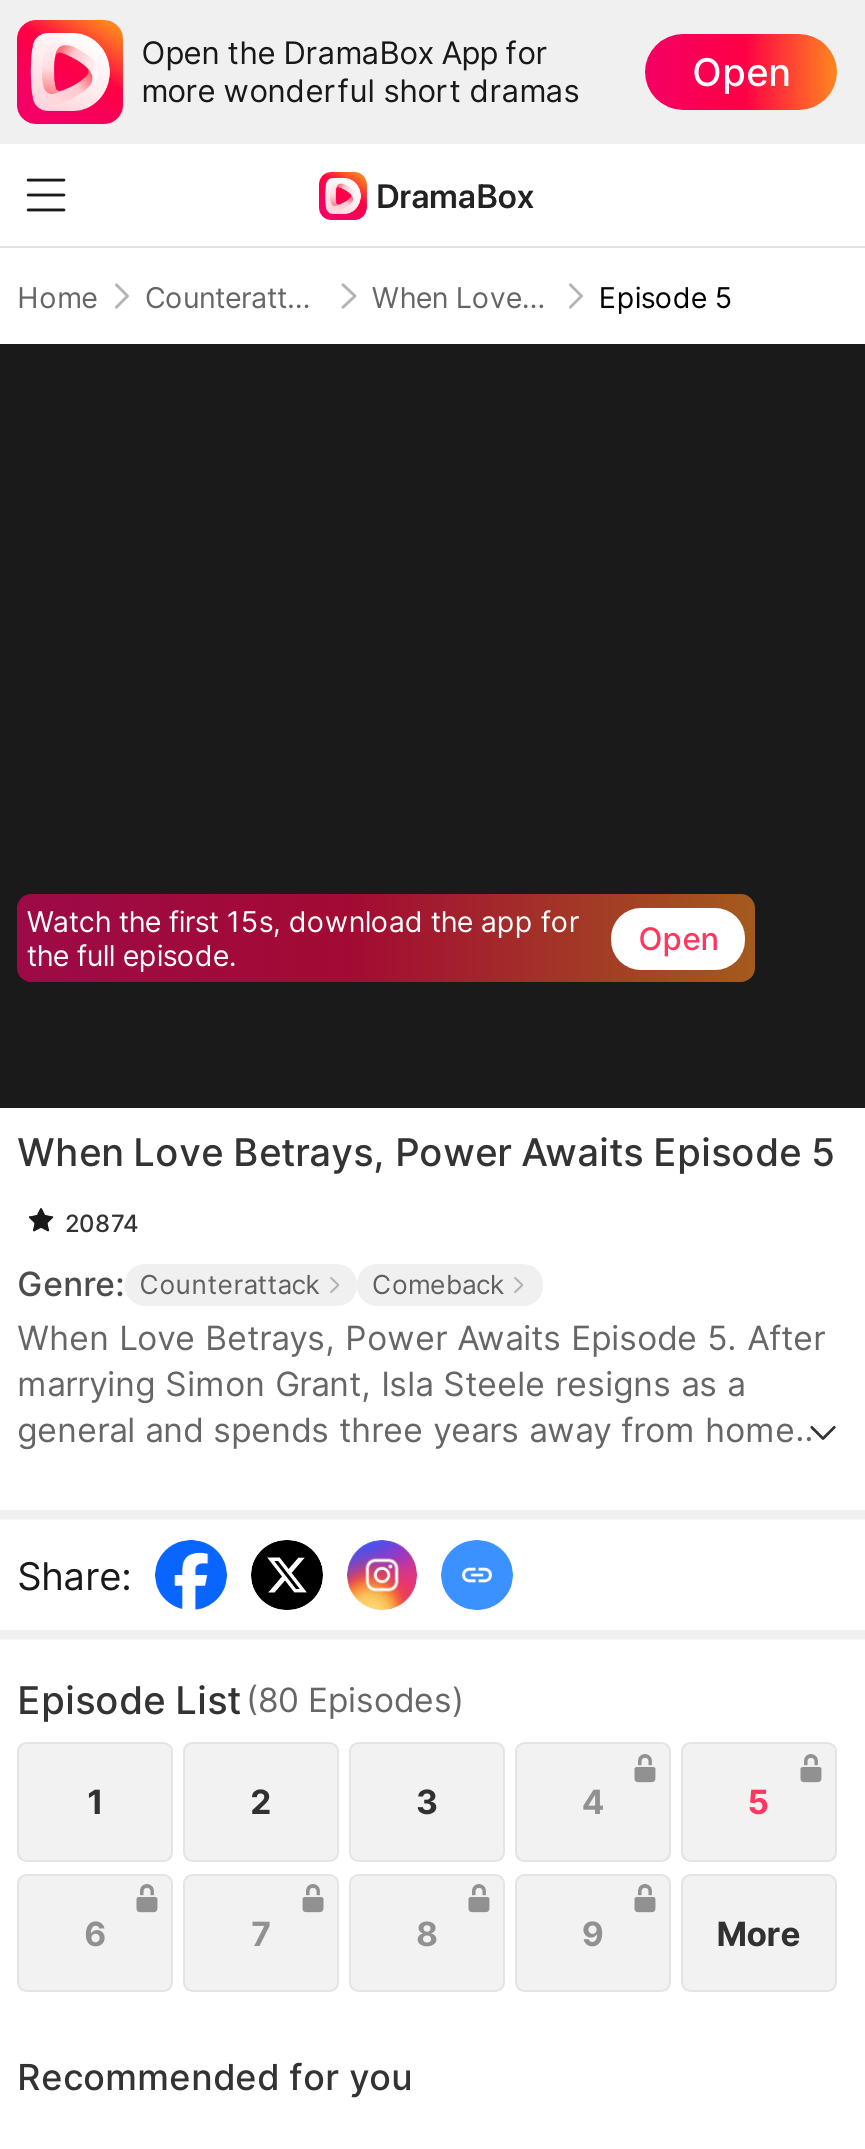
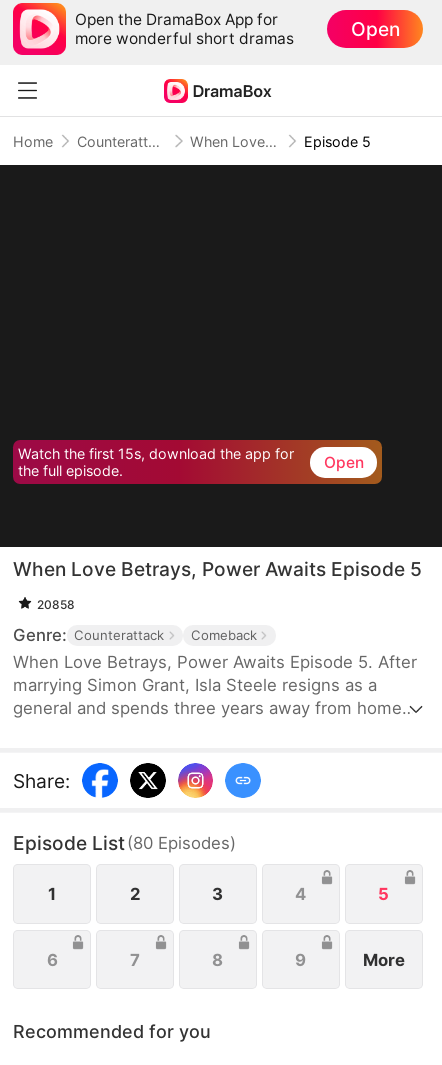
- 20874
+ 20858
